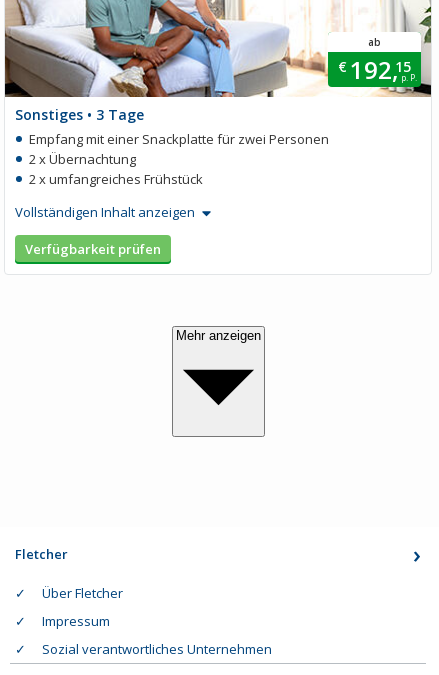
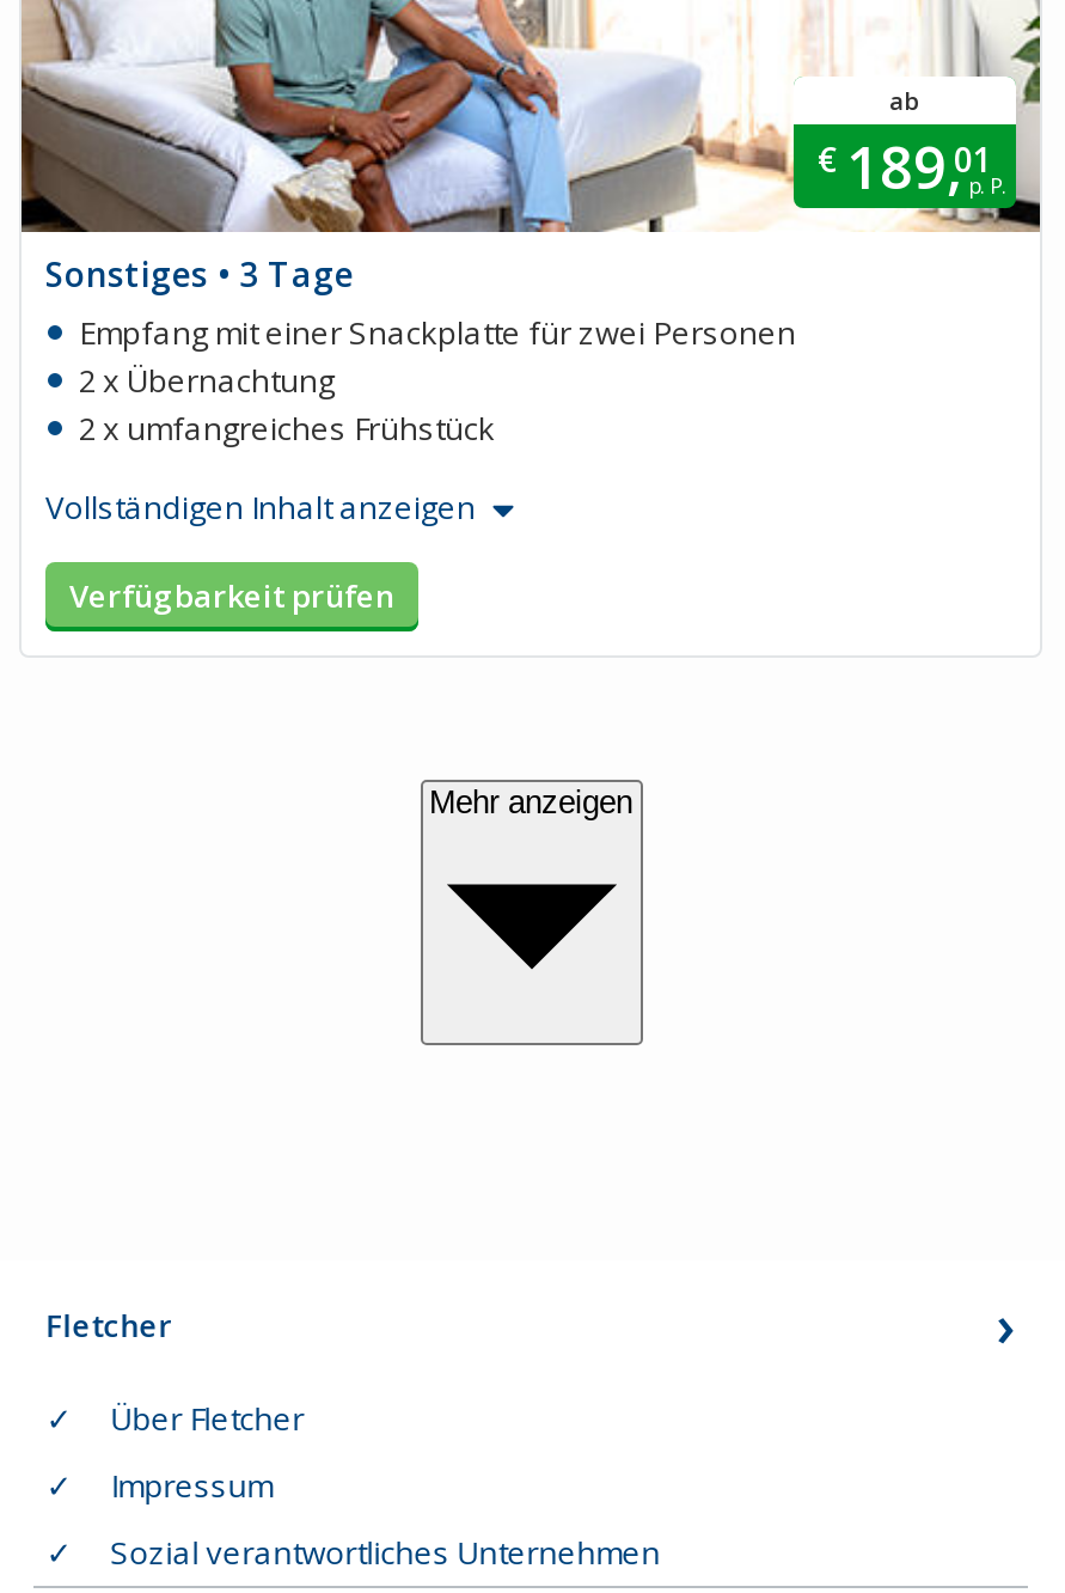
- € 192,
+ € 189,

- 15
+ 01
